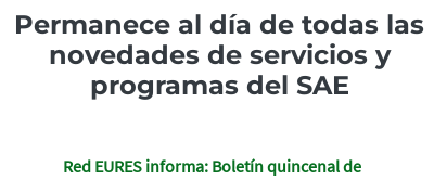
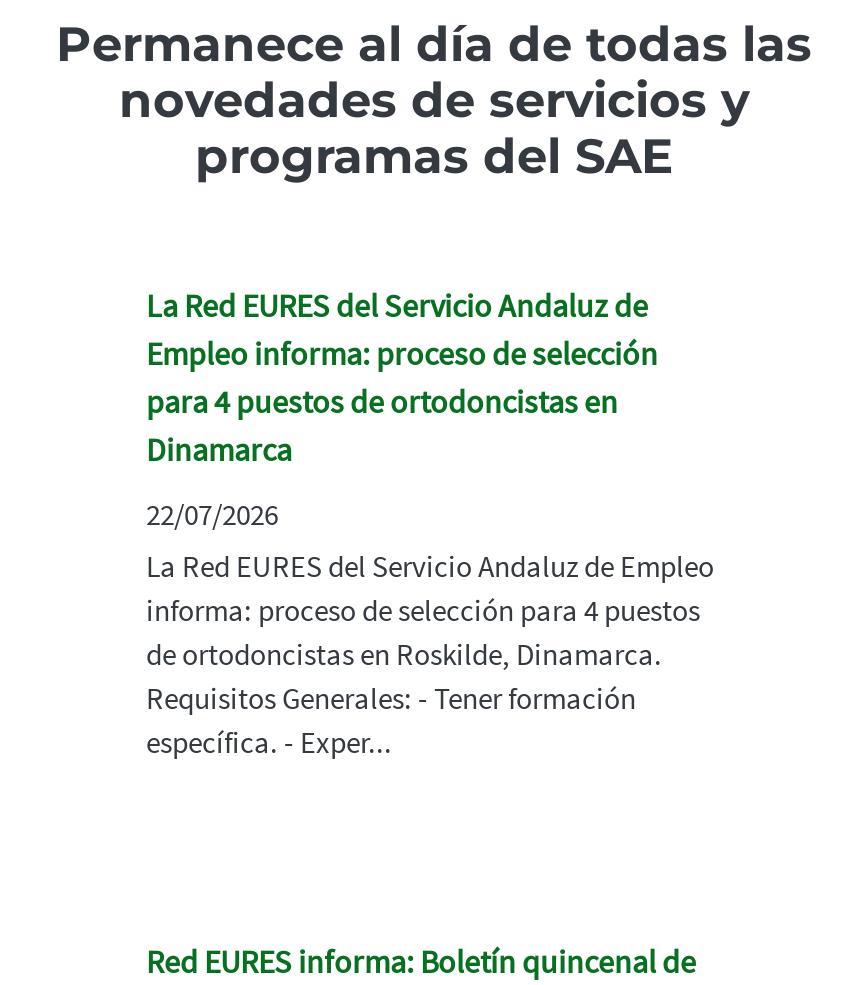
+ La Red EURES del Servicio Andaluz de
+ Empleo informa: proceso de selección
+ para 4 puestos de ortodoncistas en
+ Dinamarca
+ 22/07/2026
+ La Red EURES del Servicio Andaluz de Empleo
+ informa: proceso de selección para 4 puestos
+ de ortodoncistas en Roskilde, Dinamarca.
+ Requisitos Generales: - Tener formación
+ específica. - Exper...
